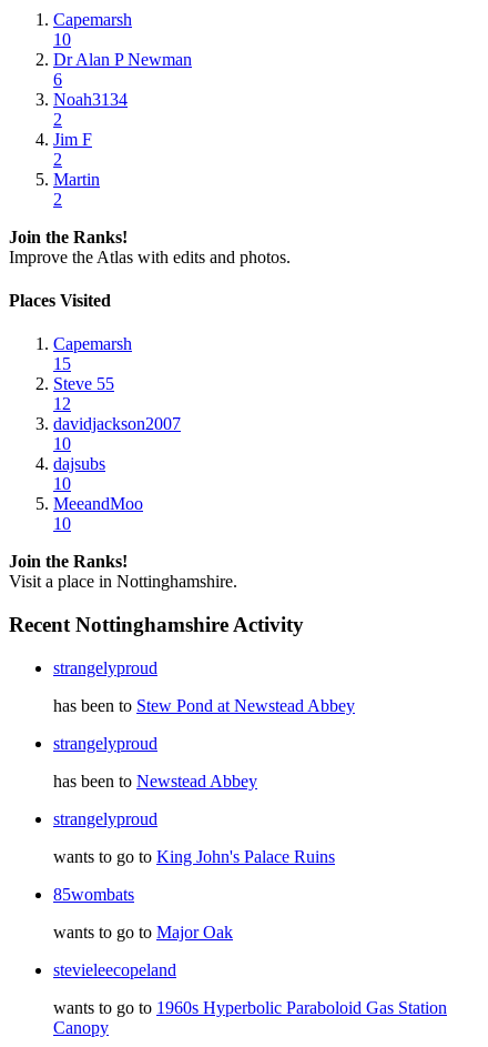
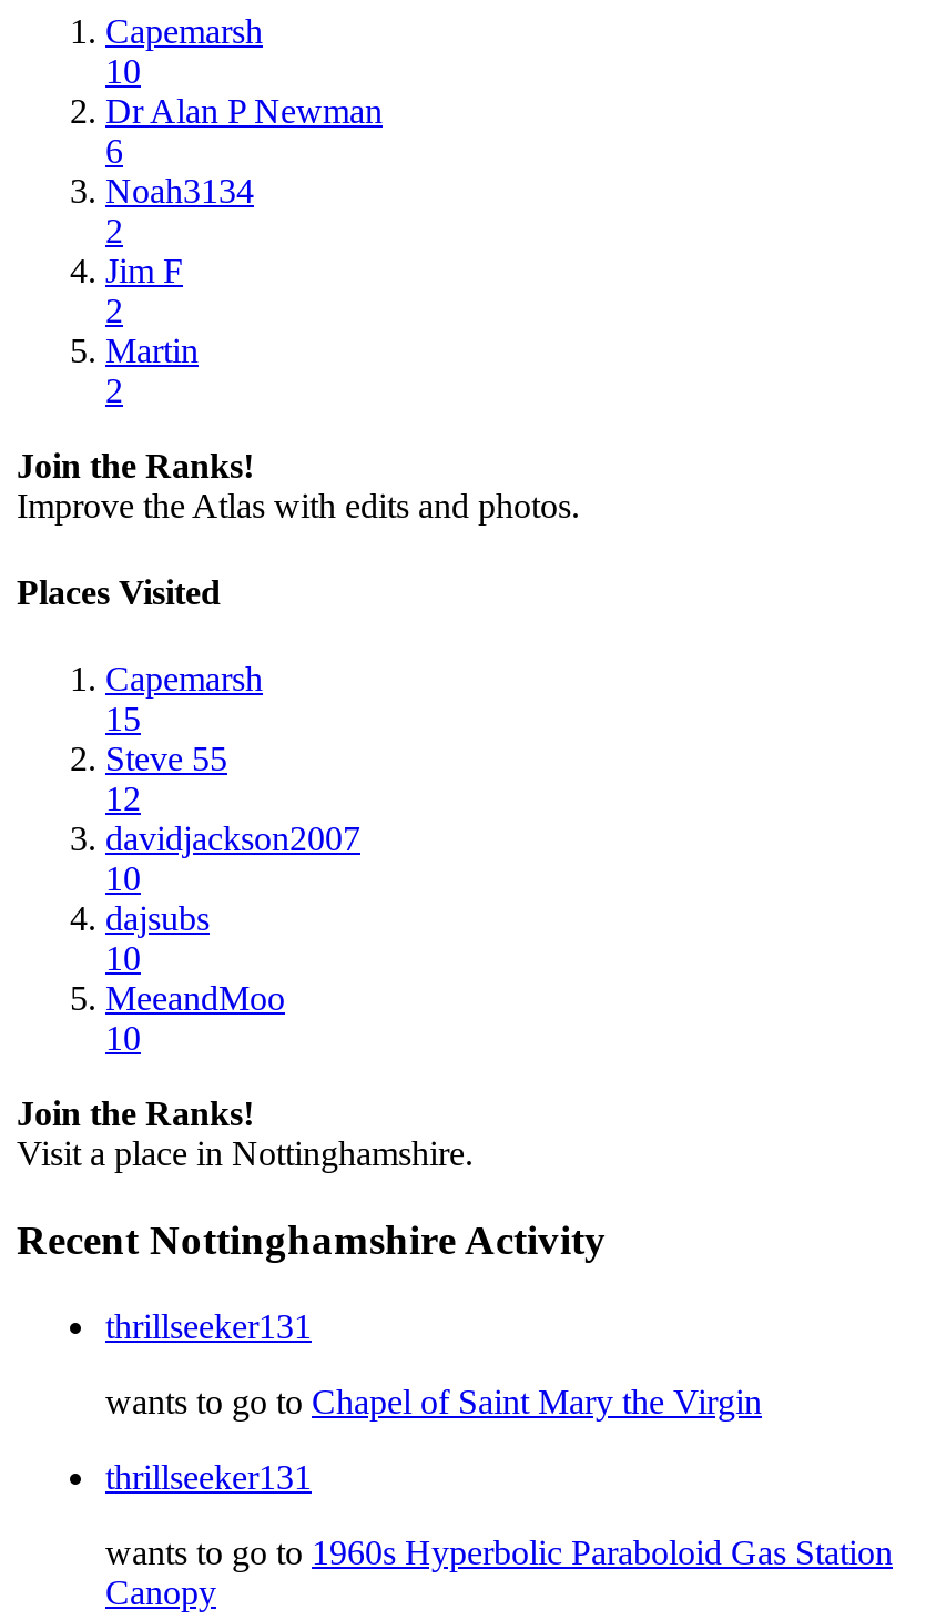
- strangelyproud
- has been to Stew Pond at Newstead Abbey
- strangelyproud
- has been to Newstead Abbey
- strangelyproud
- wants to go to King John's Palace Ruins
- 85wombats
- wants to go to Major Oak
- stevieleecopeland
+ thrillseeker131
+ wants to go to Chapel of Saint Mary the Virgin
+ thrillseeker131
